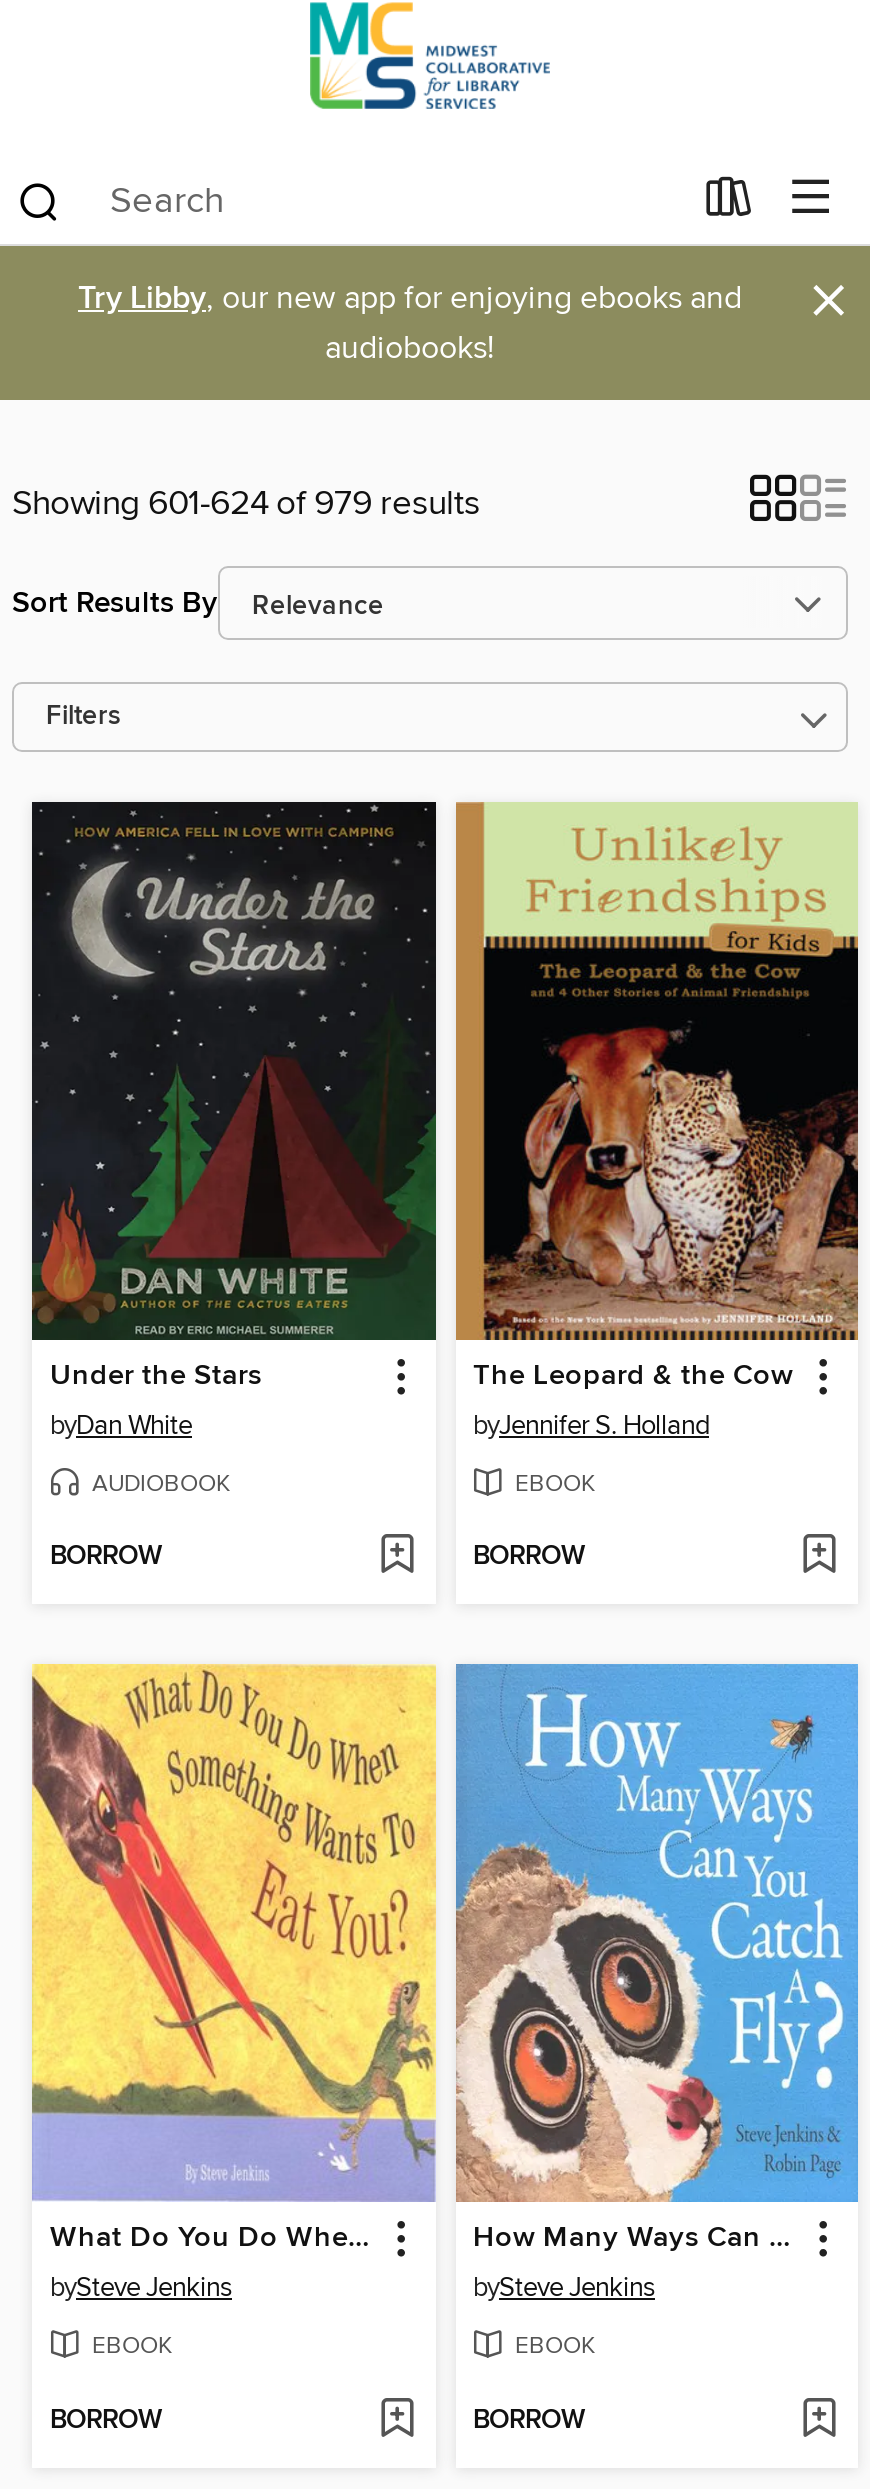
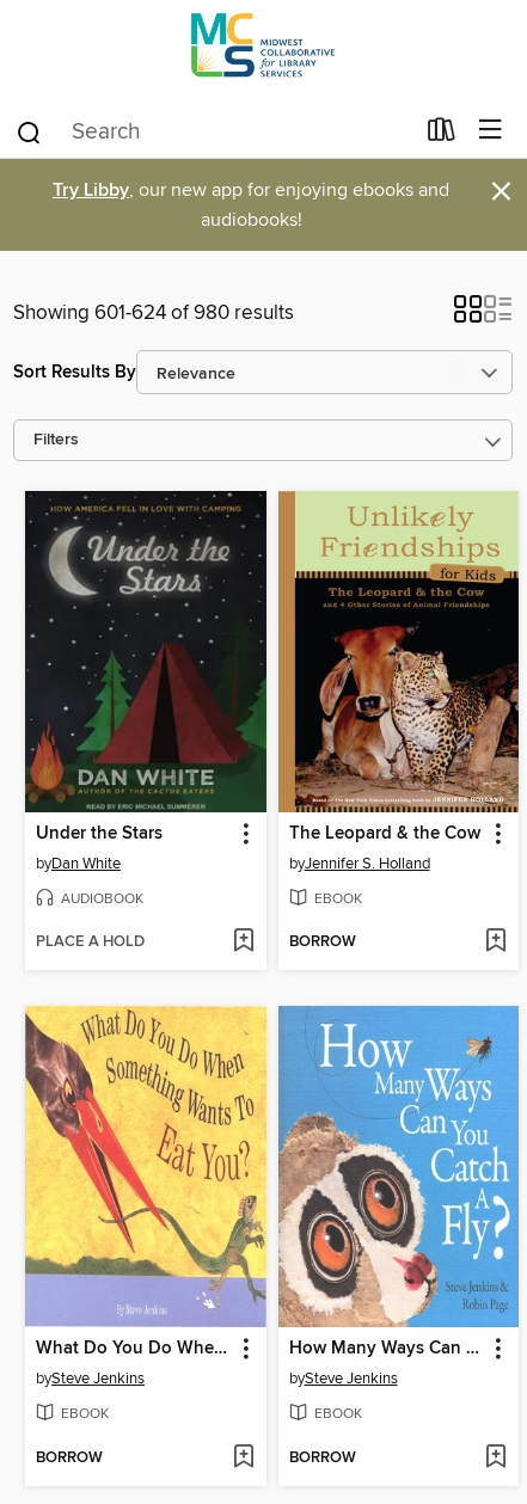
- Showing 601-624 of 979 results
+ Showing 601-624 of 980 results

- BORROW
+ PLACE A HOLD
